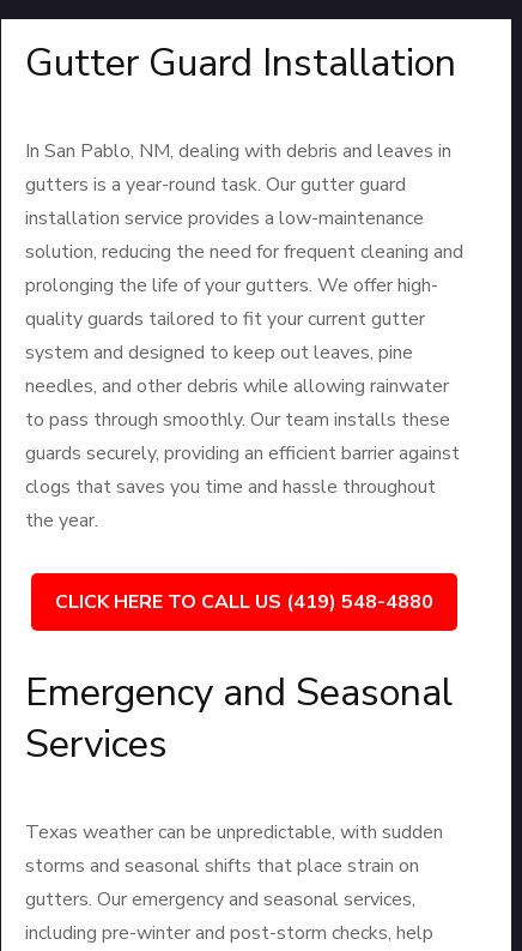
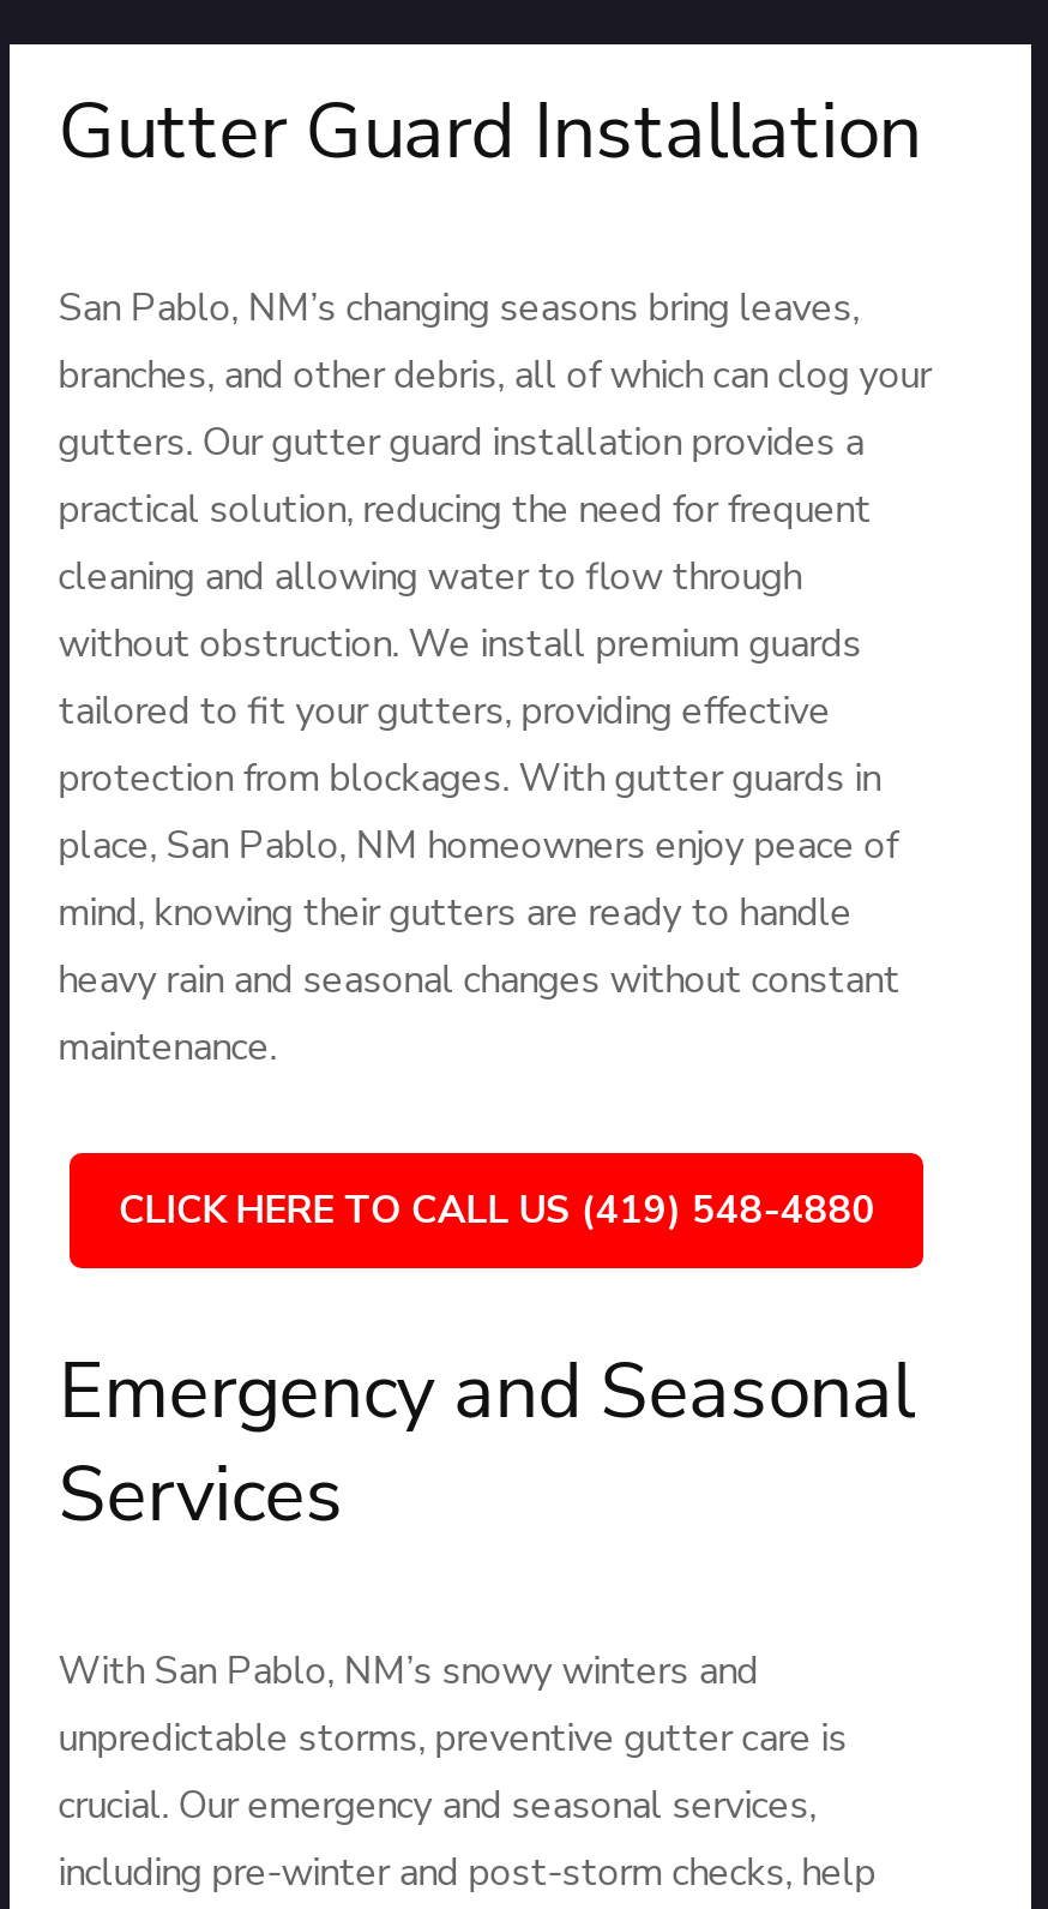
- In San Pablo, NM, dealing with debris and leaves in
- gutters is a year-round task. Our gutter guard
- installation service provides a low-maintenance
- solution, reducing the need for frequent cleaning and
- prolonging the life of your gutters. We offer high-
- quality guards tailored to fit your current gutter
- system and designed to keep out leaves, pine
- needles, and other debris while allowing rainwater
- to pass through smoothly. Our team installs these
- guards securely, providing an efficient barrier against
- clogs that saves you time and hassle throughout
- the year.
+ San Pablo, NM’s changing seasons bring leaves,
+ branches, and other debris, all of which can clog your
+ gutters. Our gutter guard installation provides a
+ practical solution, reducing the need for frequent
+ cleaning and allowing water to flow through
+ without obstruction. We install premium guards
+ tailored to fit your gutters, providing effective
+ protection from blockages. With gutter guards in
+ place, San Pablo, NM homeowners enjoy peace of
+ mind, knowing their gutters are ready to handle
+ heavy rain and seasonal changes without constant
+ maintenance.

- Texas weather can be unpredictable, with sudden
- storms and seasonal shifts that place strain on
- gutters. Our emergency and seasonal services,
+ With San Pablo, NM’s snowy winters and
+ unpredictable storms, preventive gutter care is
+ crucial. Our emergency and seasonal services,
